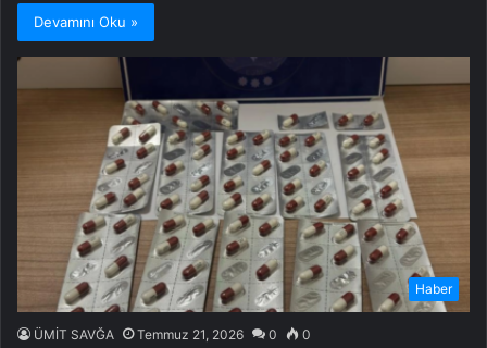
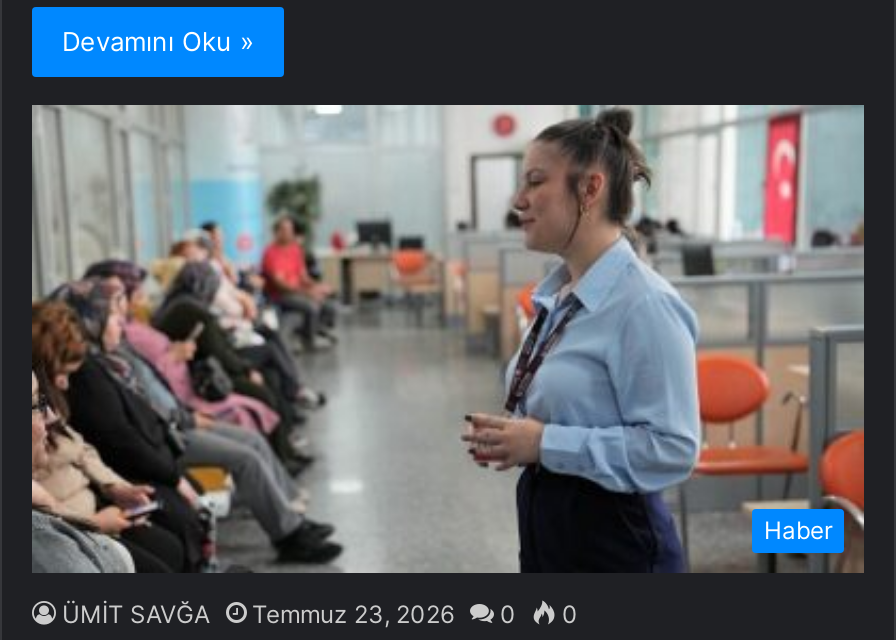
- [image]
- ÜMİT SAVĞA Temmuz 21, 2026 0 0
+ [image]
+ ÜMİT SAVĞA Temmuz 23, 2026 0 0
